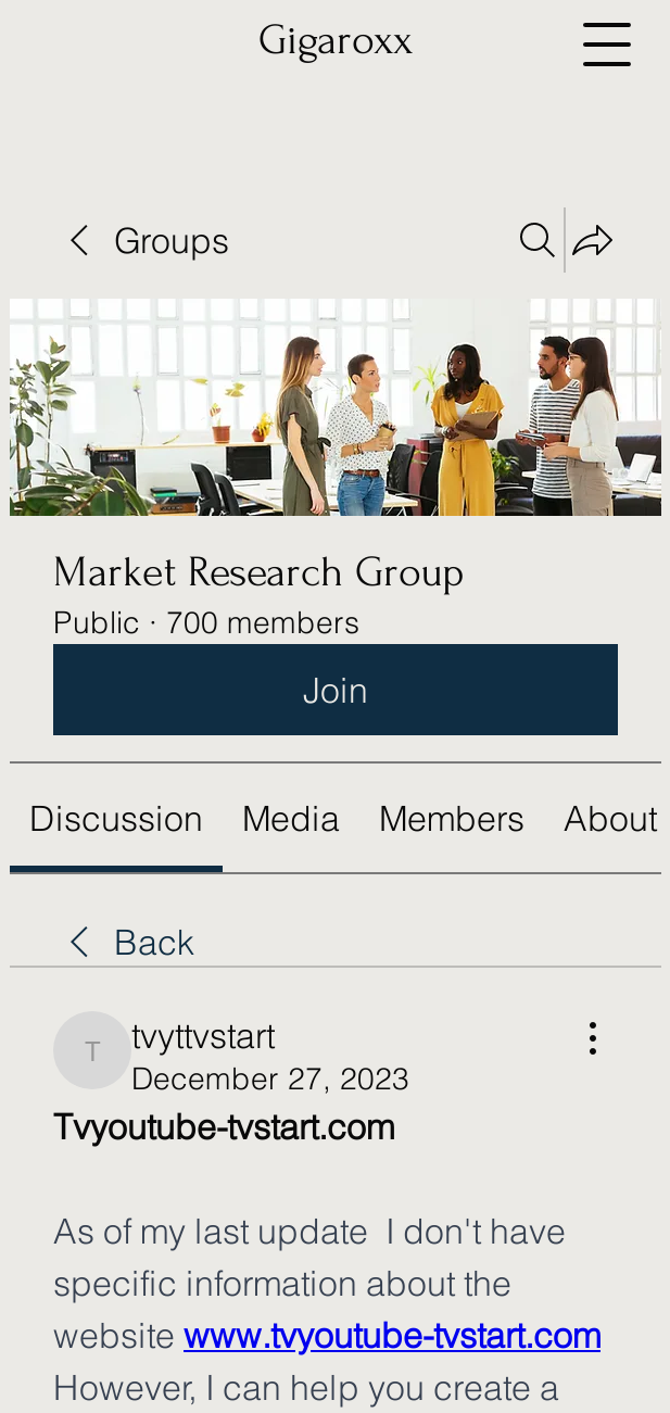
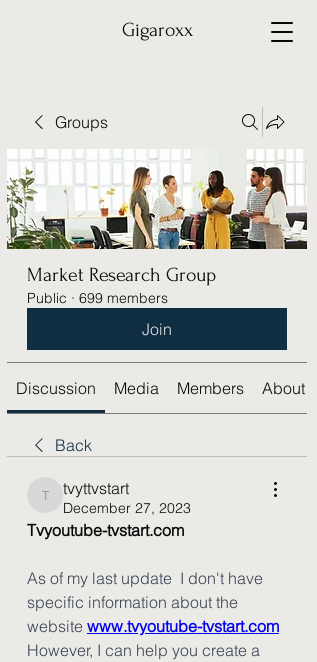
- Public · 700 members
+ Public · 699 members
